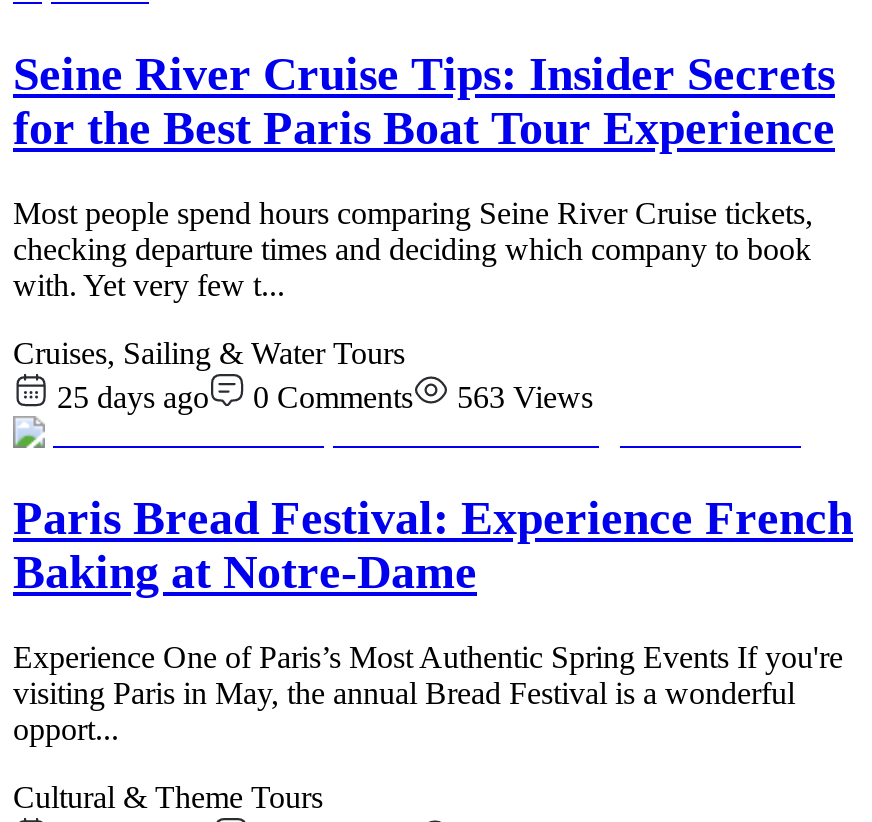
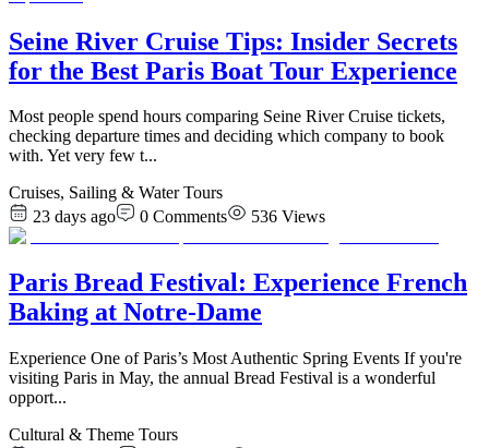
- 25 days ago
+ 23 days ago

- 563 Views
+ 536 Views
